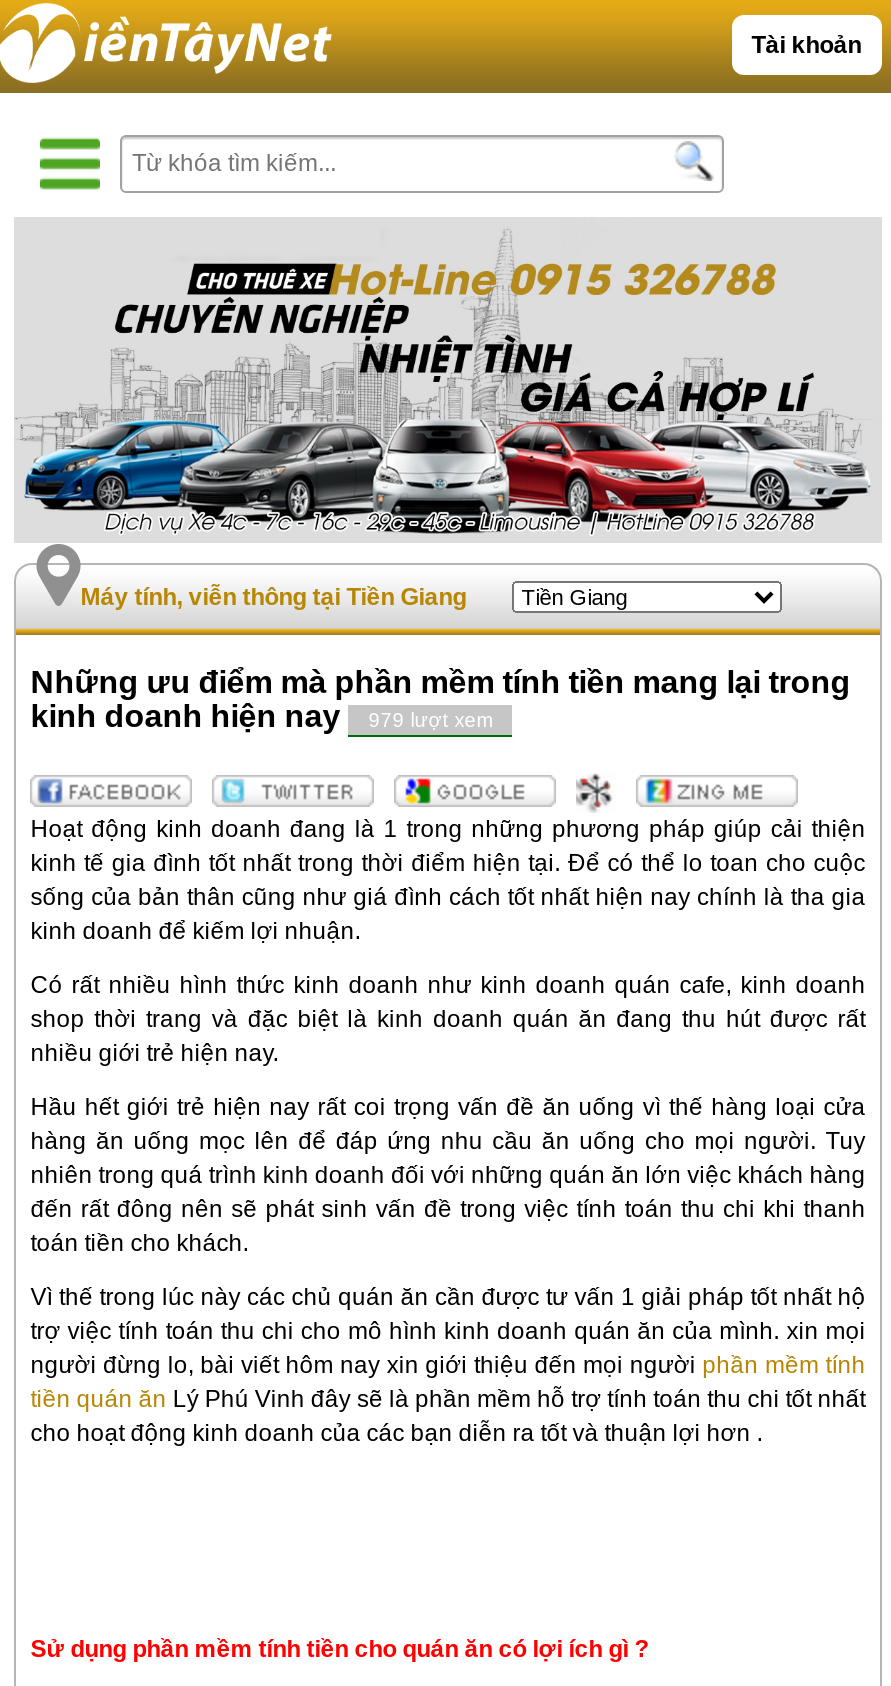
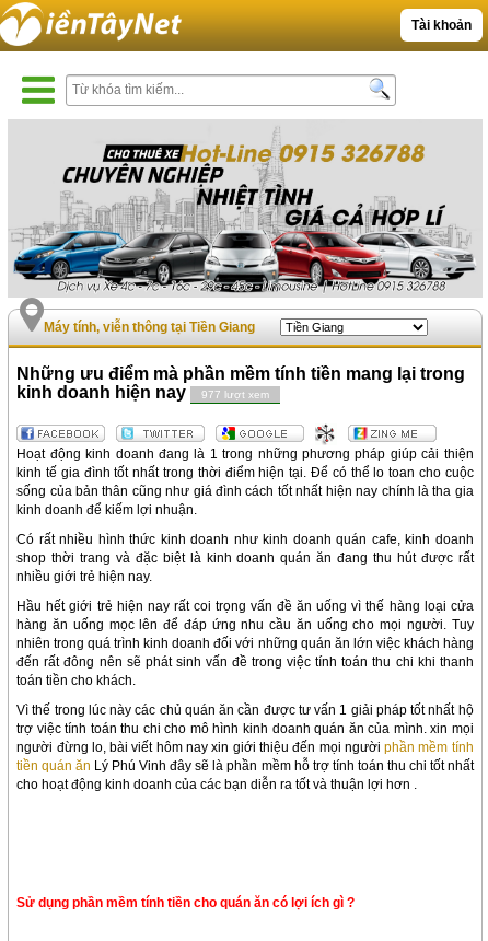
- kinh doanh hiện nay 979 lượt xem
+ kinh doanh hiện nay 977 lượt xem
